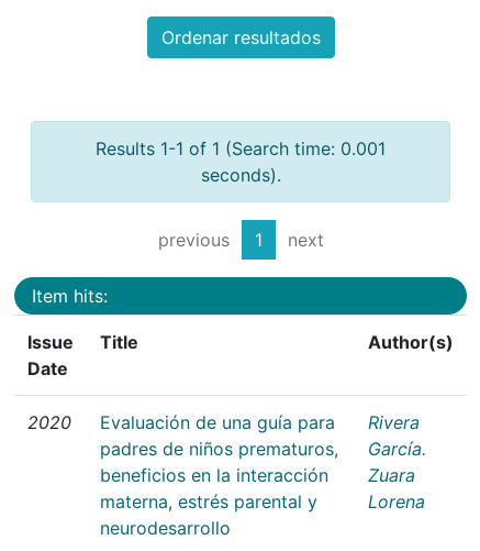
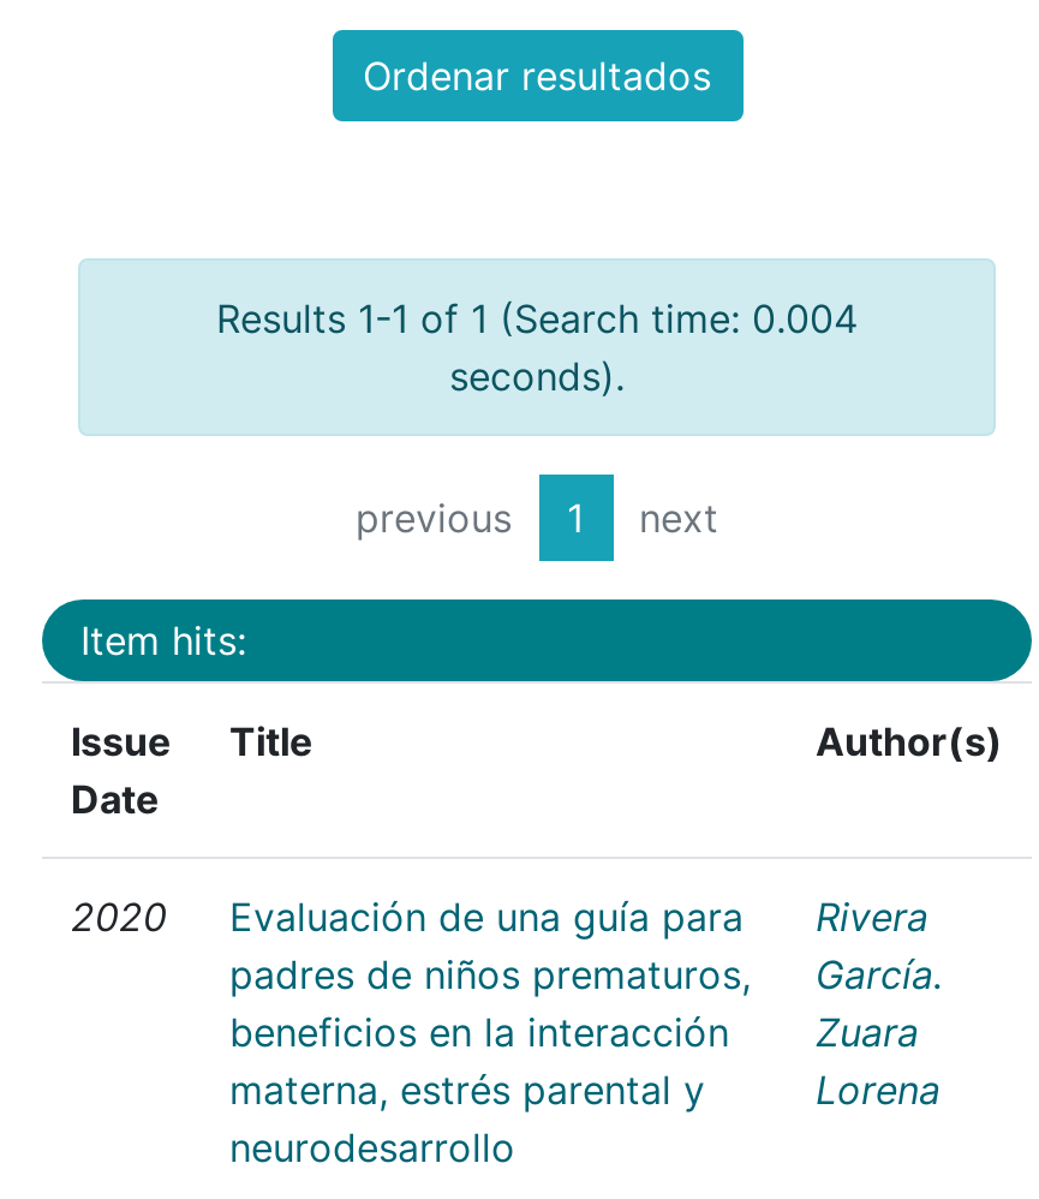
- Results 1-1 of 1 (Search time: 0.001
+ Results 1-1 of 1 (Search time: 0.004
